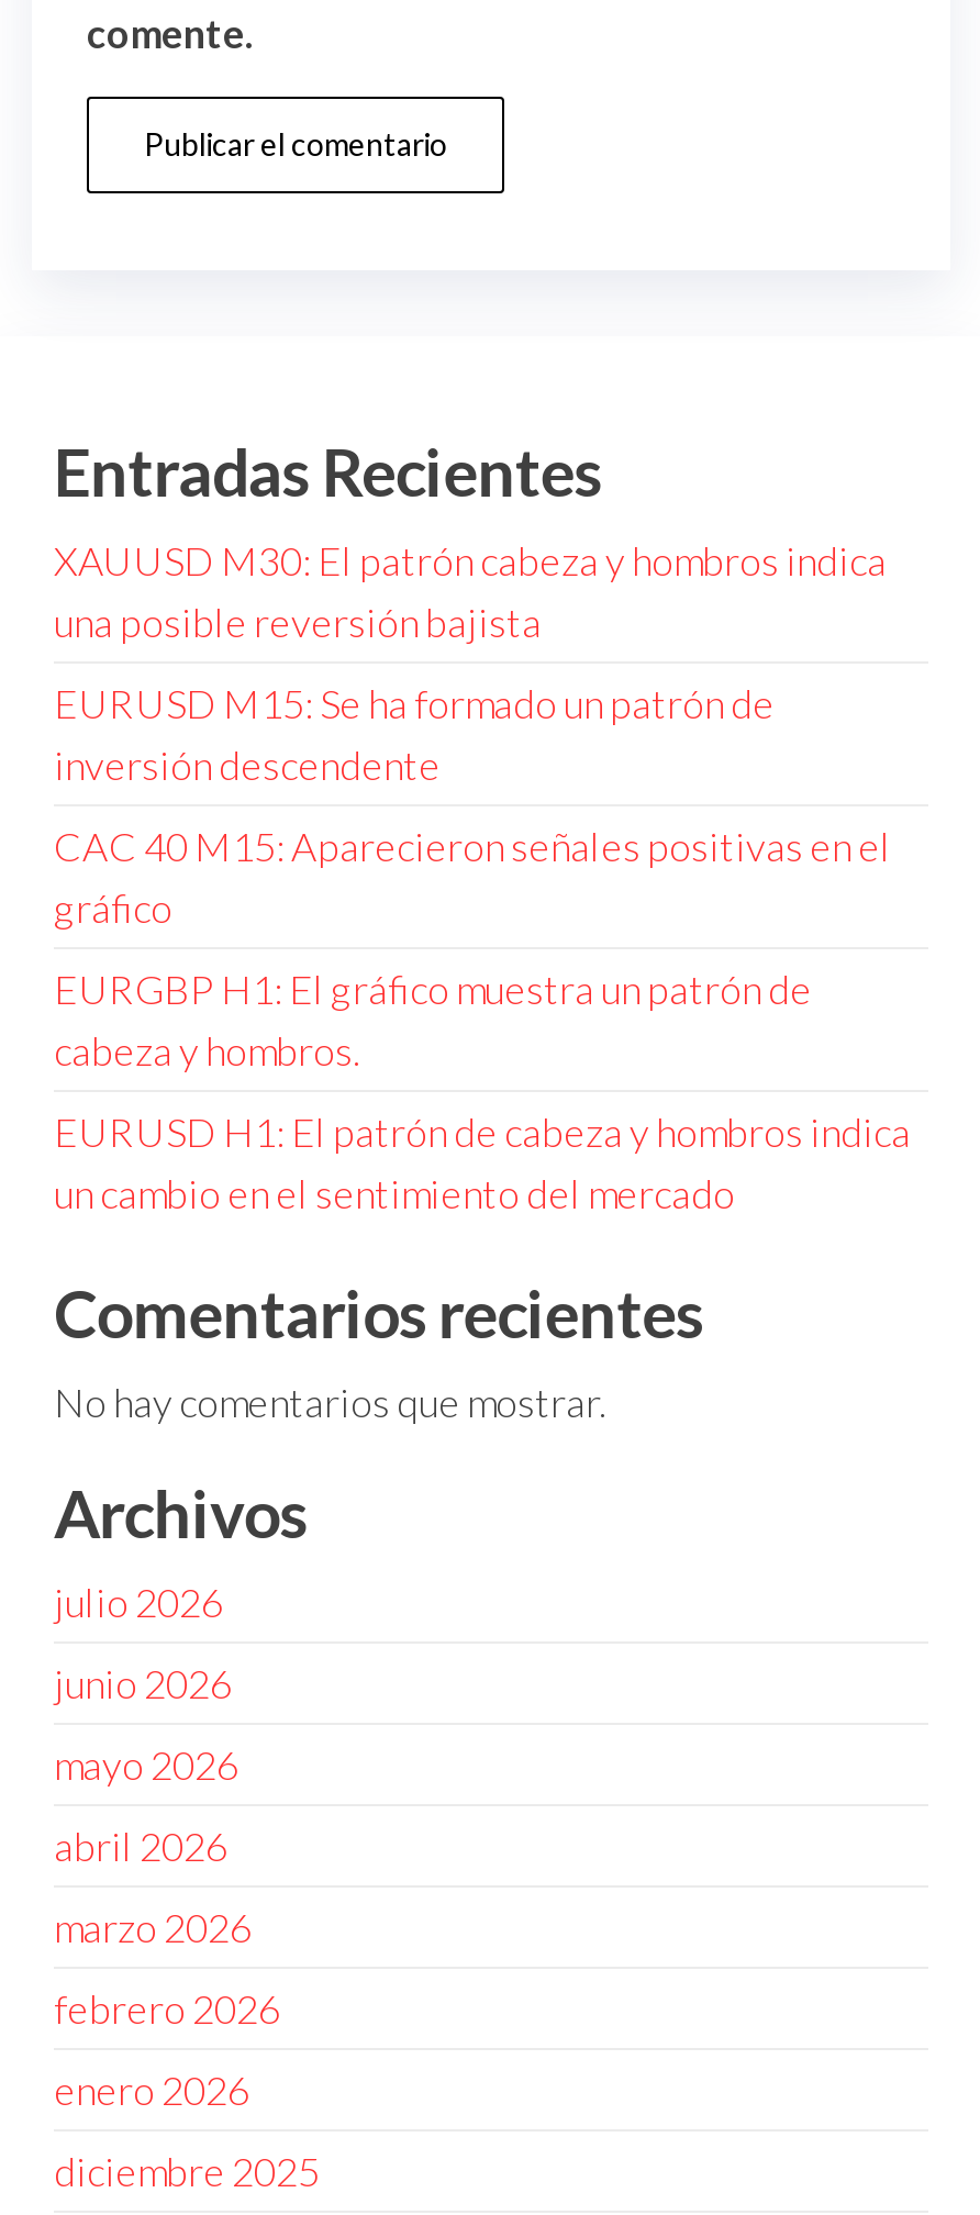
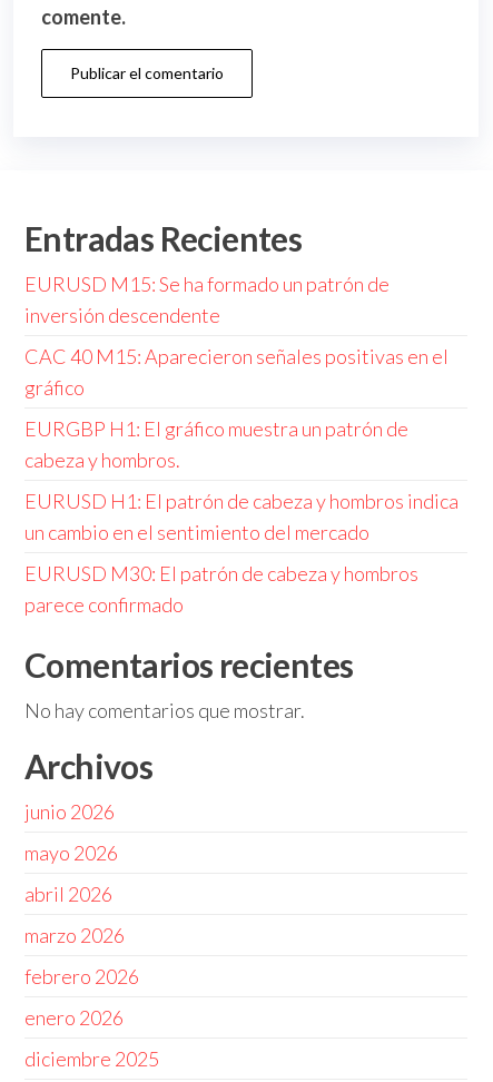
- XAUUSD M30: El patrón cabeza y hombros indica
- una posible reversión bajista

moved up: EURUSD M15: Se ha formado un patrón de | inversión descendente | CAC 40 M15: Aparecieron señales positivas en el | gráfico | EURGBP H1: El gráfico muestra un patrón de | cabeza y hombros. | EURUSD H1: El patrón de cabeza y hombros indica | un cambio en el sentimiento del mercado

+ EURUSD M30: El patrón de cabeza y hombros
+ parece confirmado

- julio 2026
